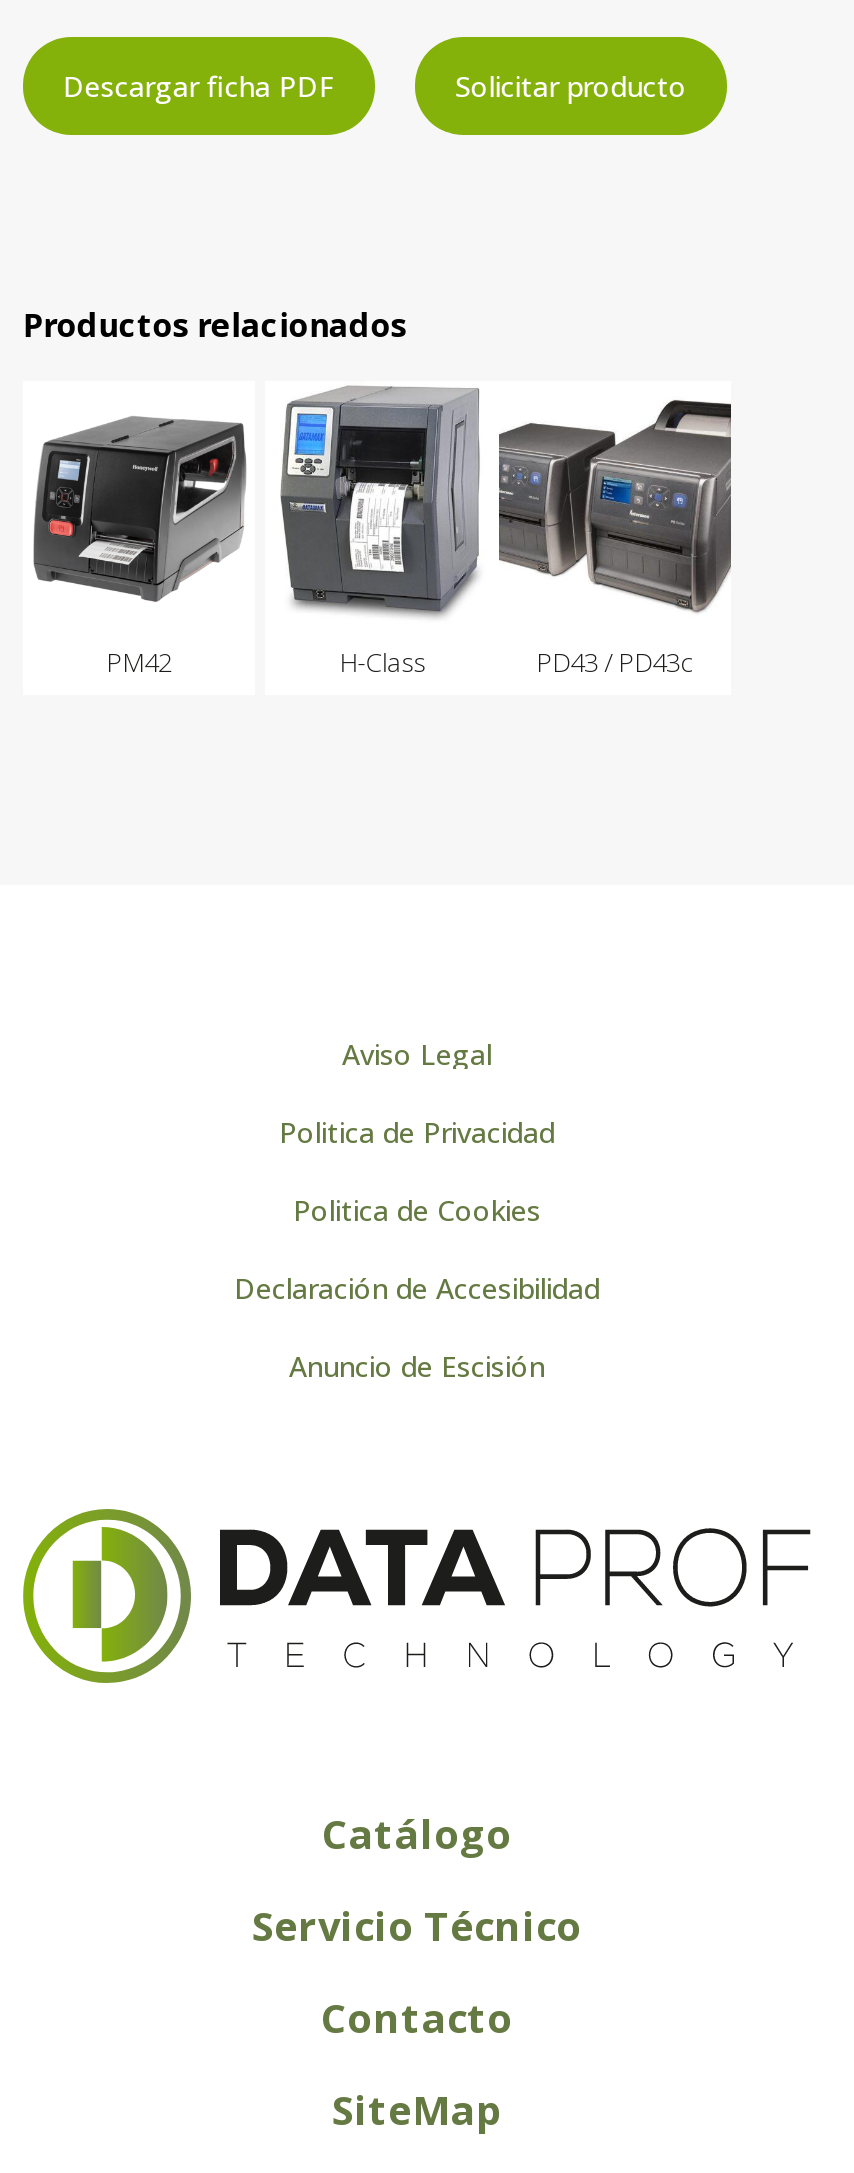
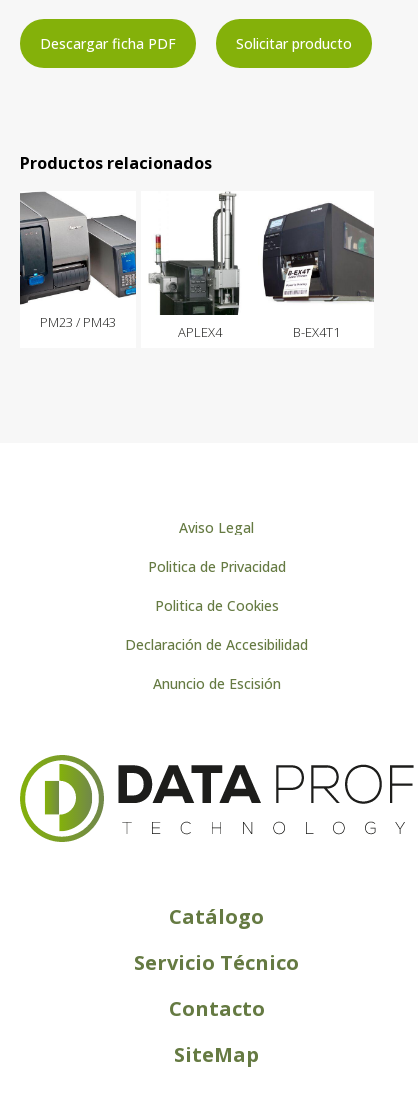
- [image]
- PM42
- H-Class
- PD43 / PD43c
+ [image]
+ PM23 / PM43
+ APLEX4
+ B-EX4T1

- [image]
+ [image]

- [image]
+ [image]
